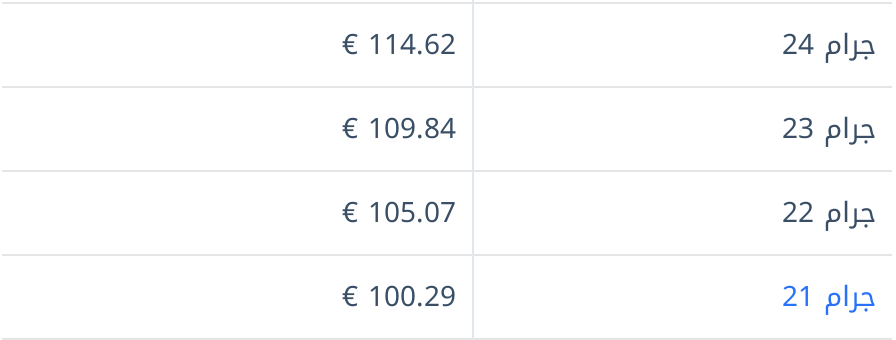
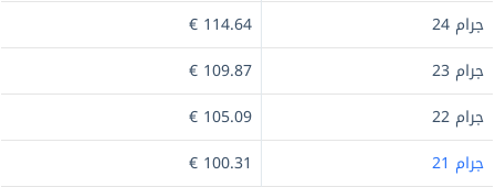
- 114.62 €
+ 114.64 €

- 109.84 €
+ 109.87 €

- 105.07 €
+ 105.09 €

- 100.29 €
+ 100.31 €
